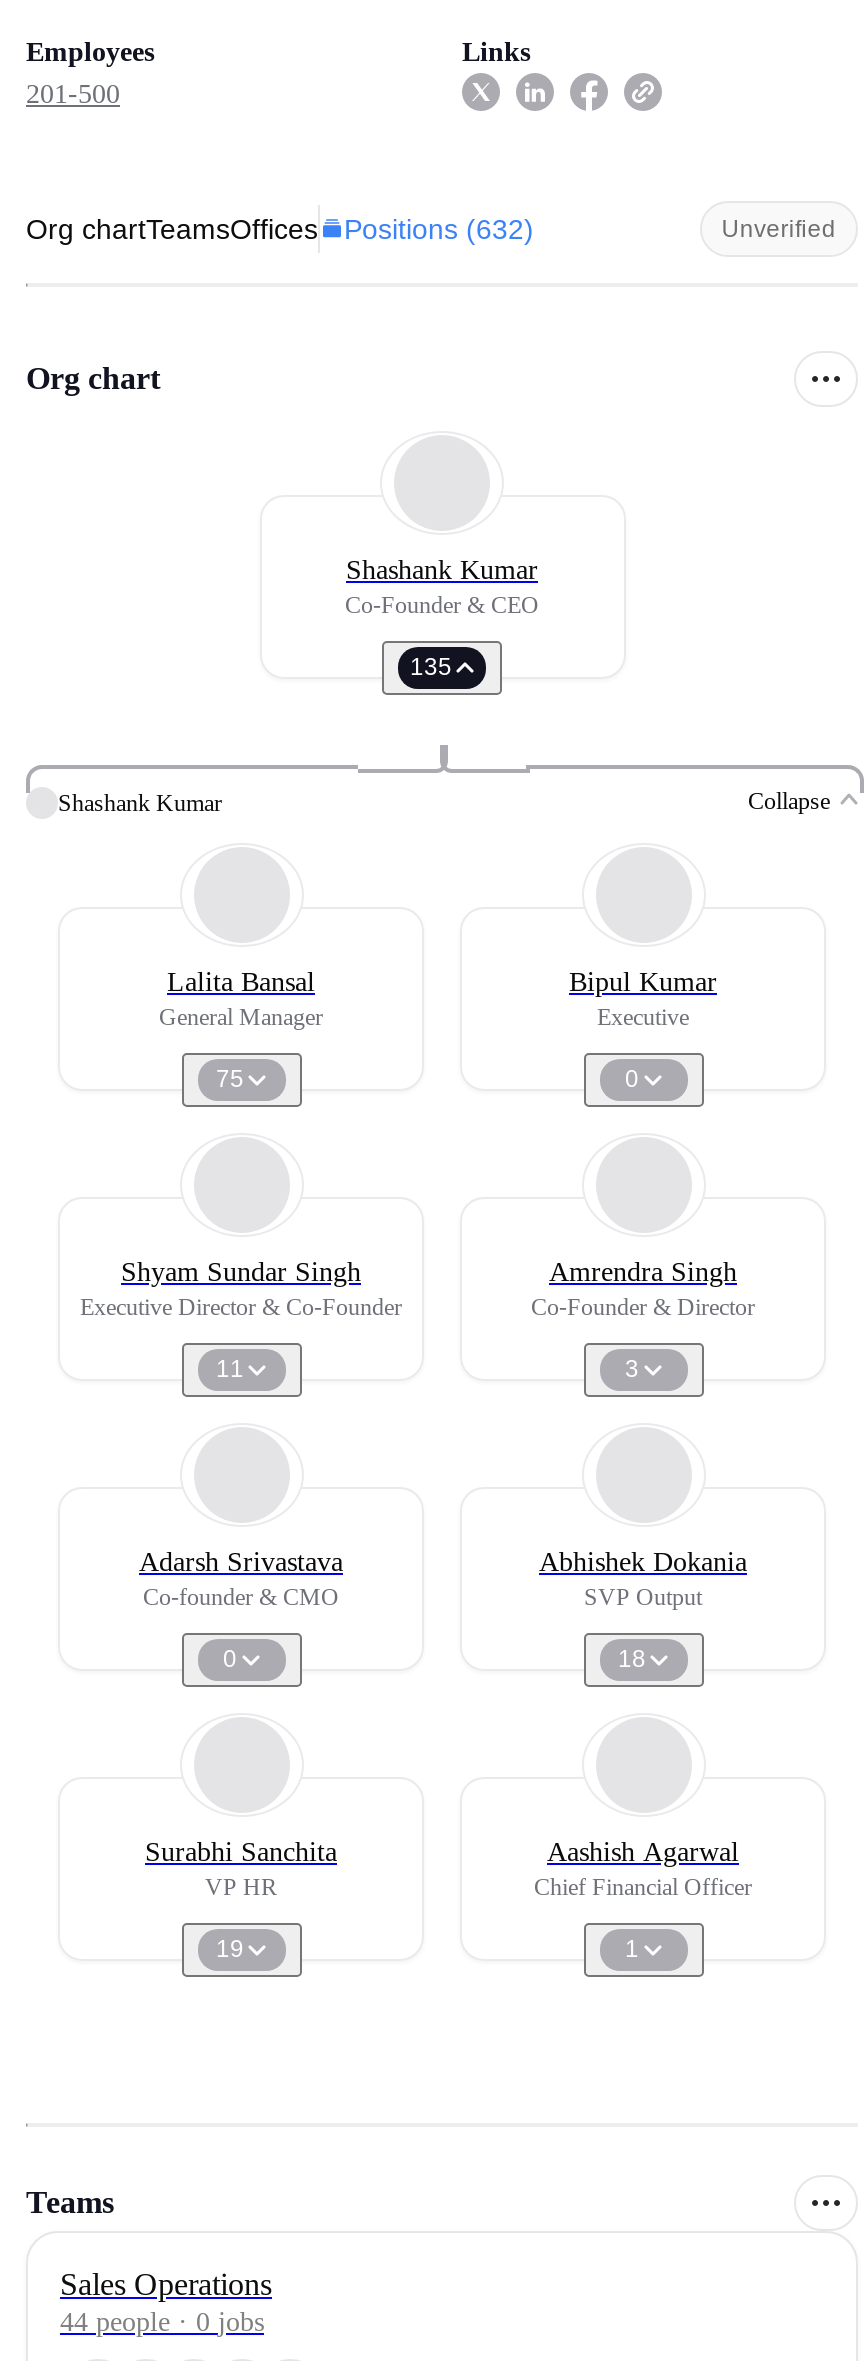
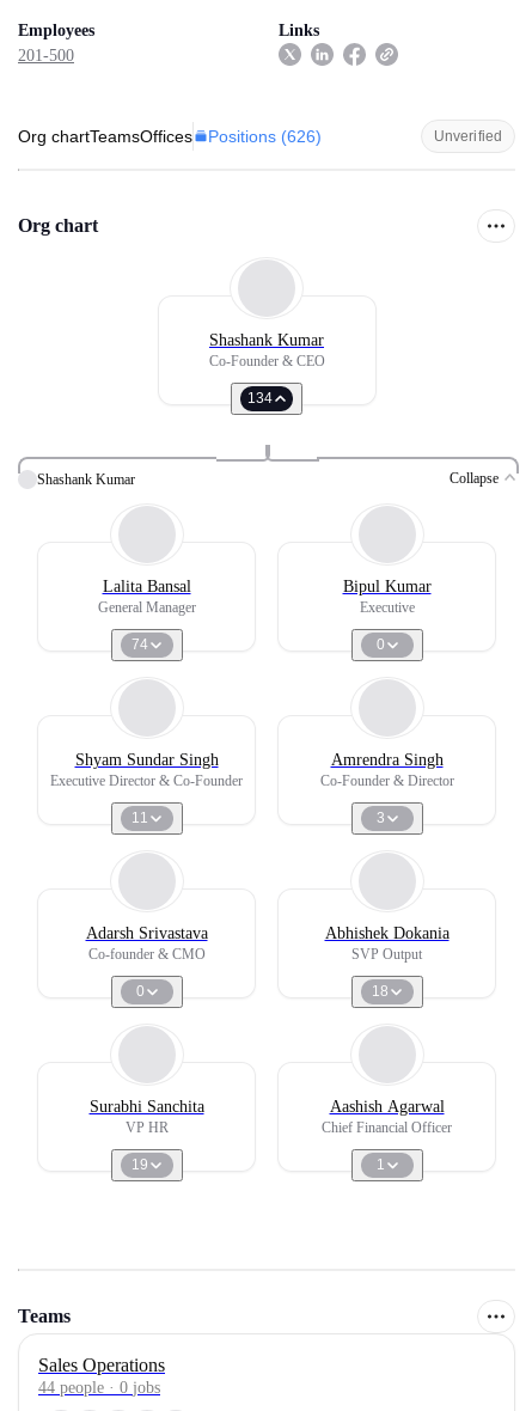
- Org chartTeamsOffices Positions (632)
+ Org chartTeamsOffices Positions (626)

- 135
+ 134

- 75
+ 74
